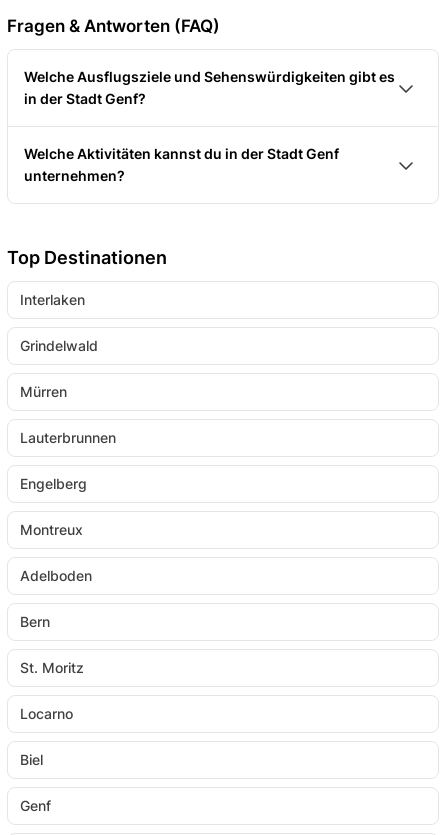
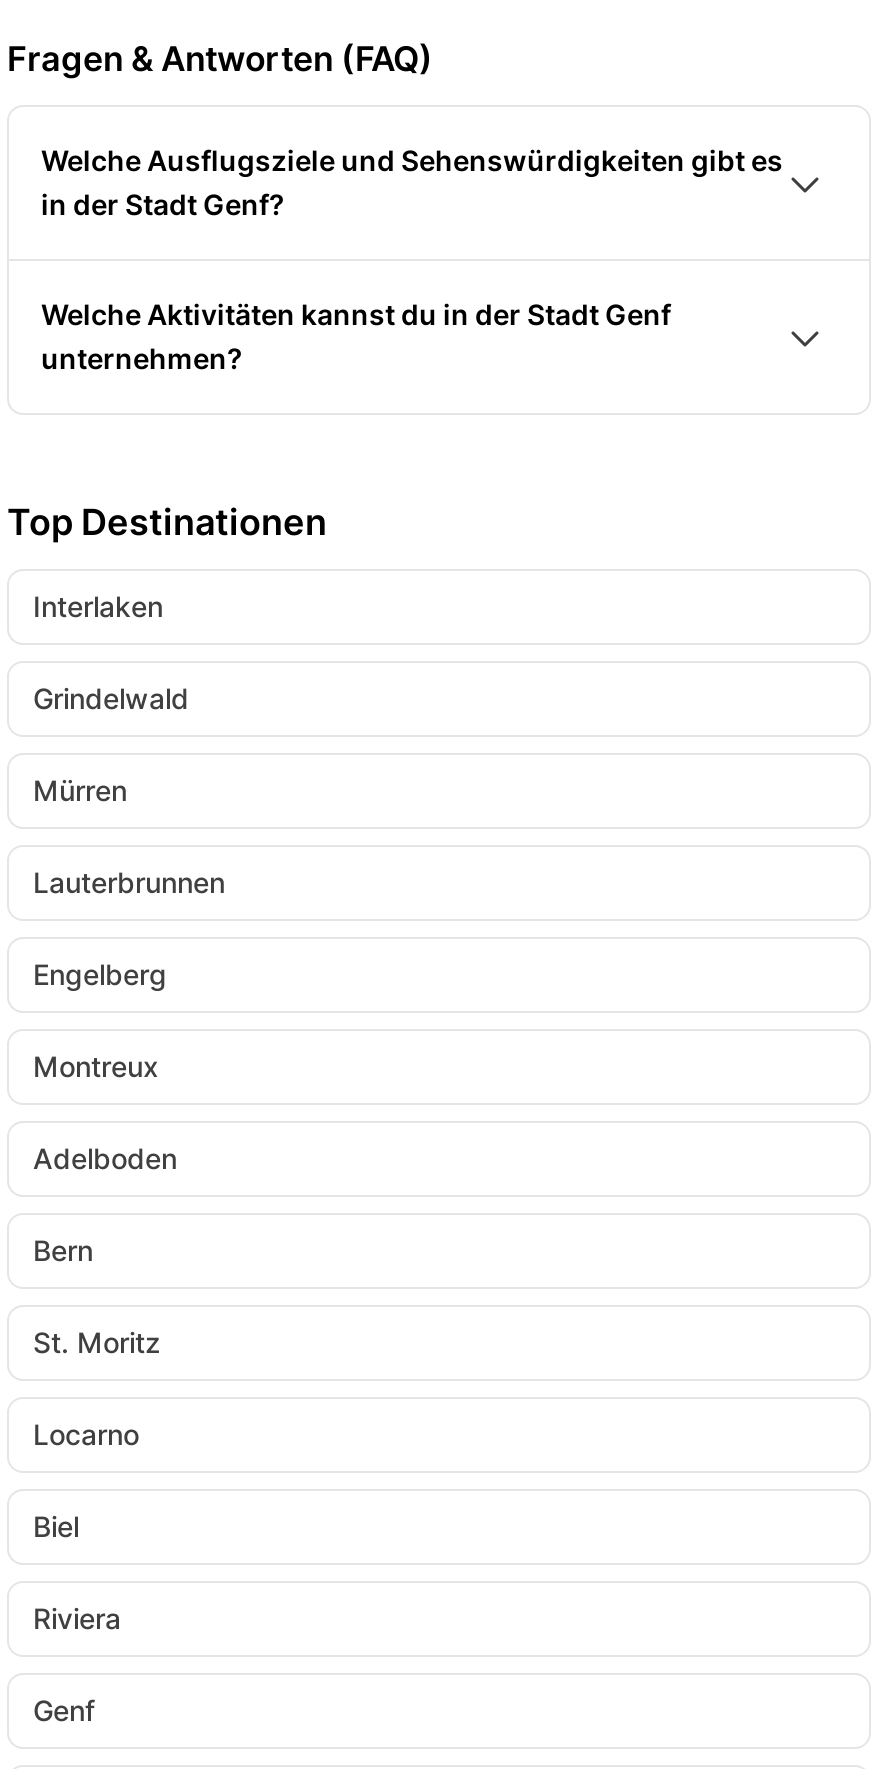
+ Riviera
